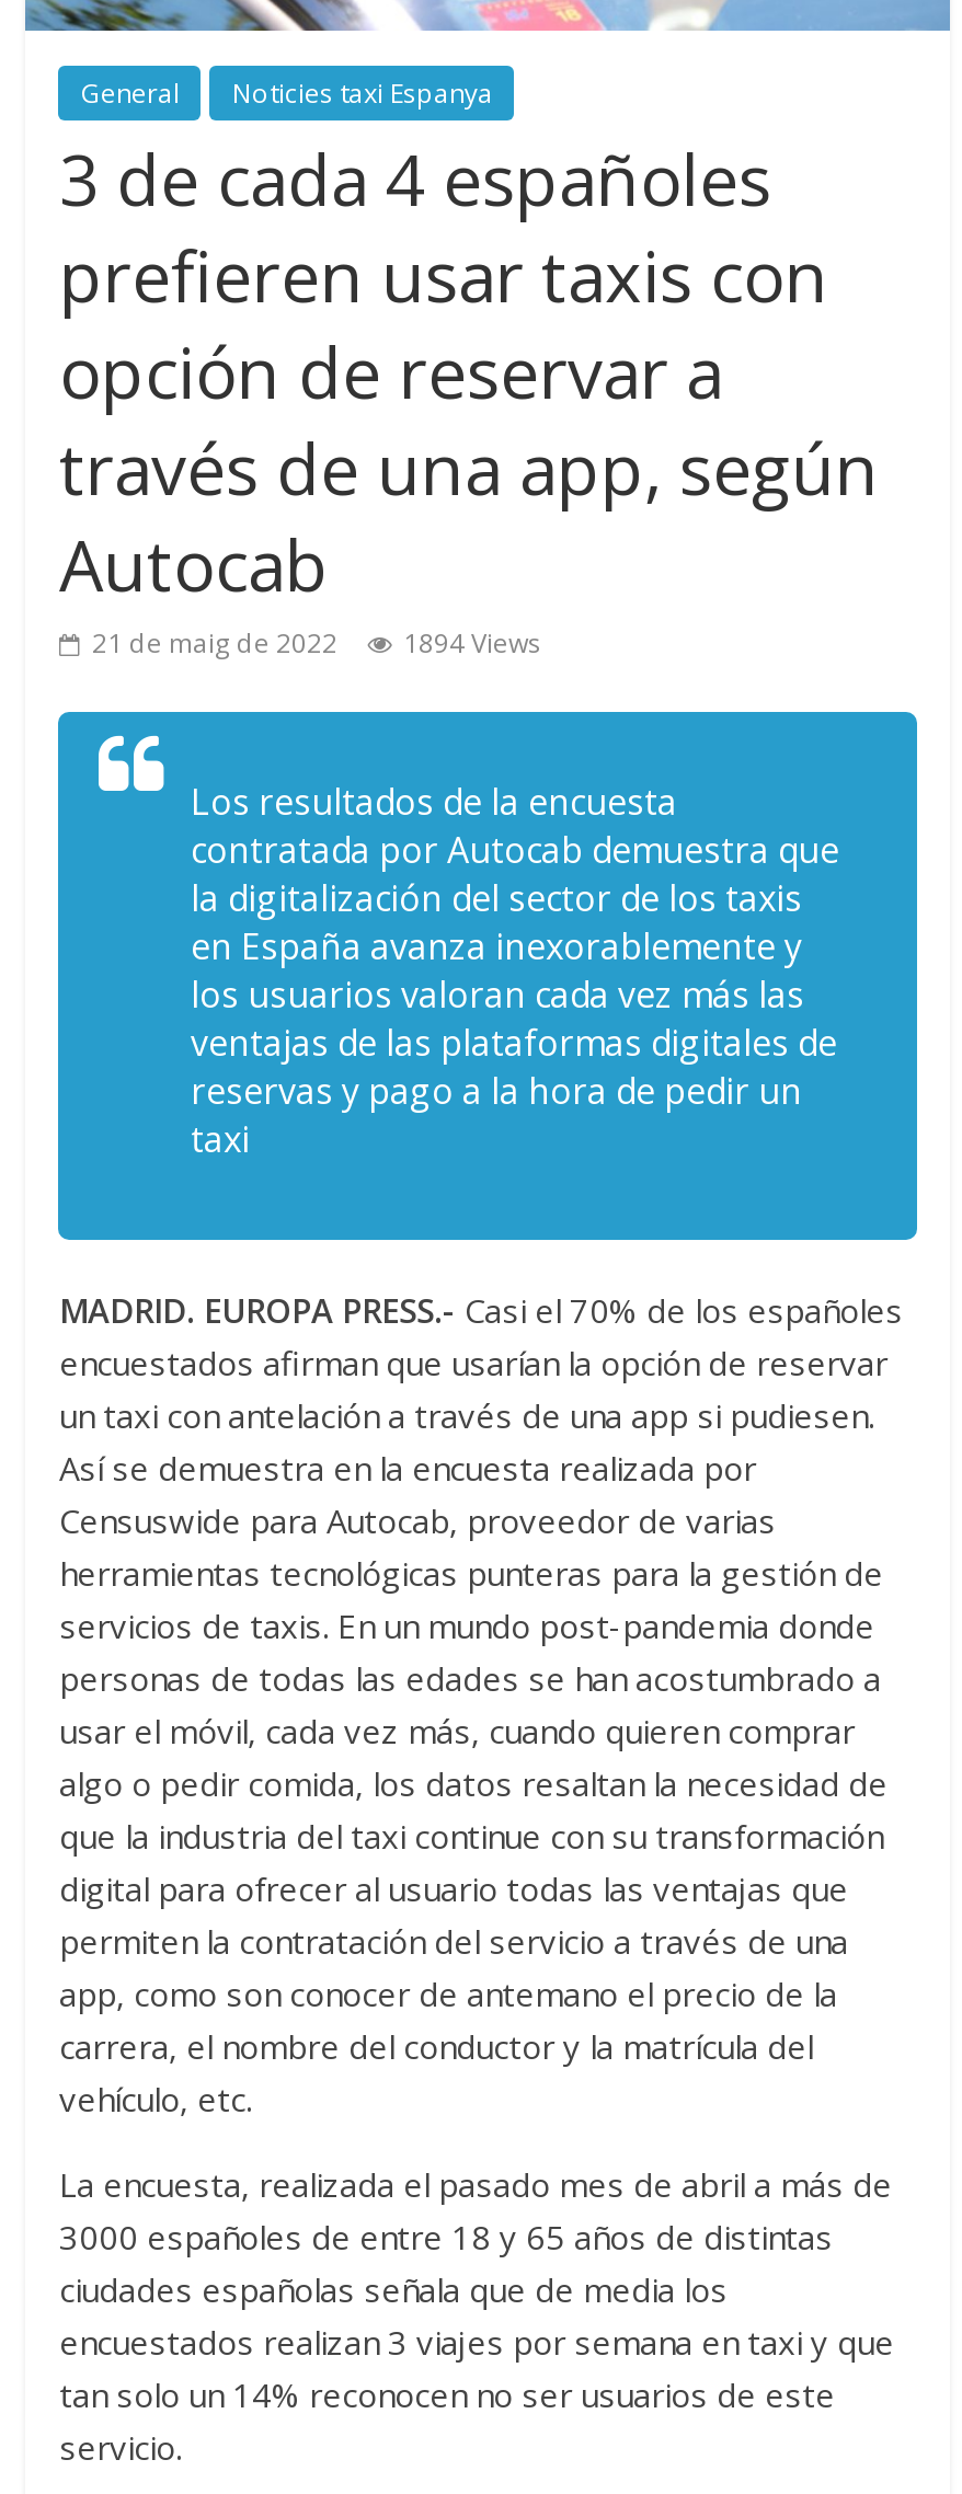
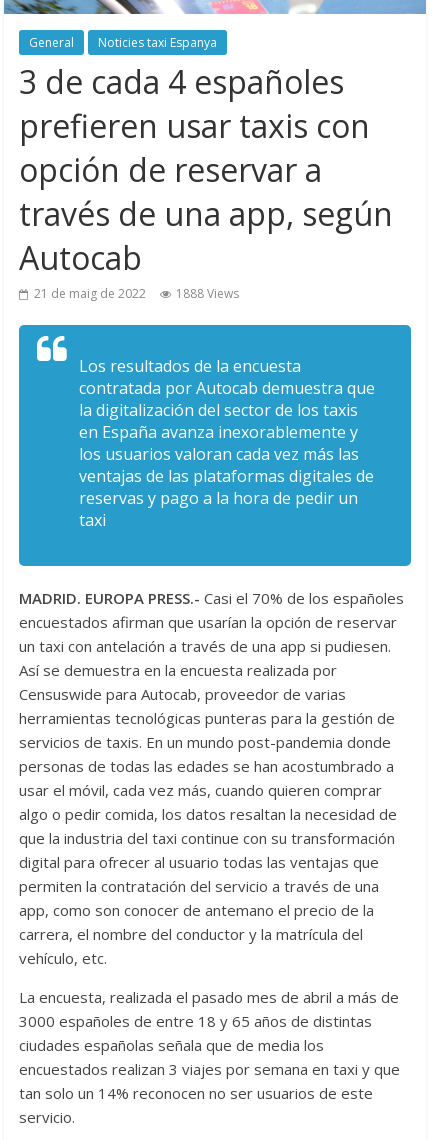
- 21 de maig de 2022 1894 Views
+ 21 de maig de 2022 1888 Views
